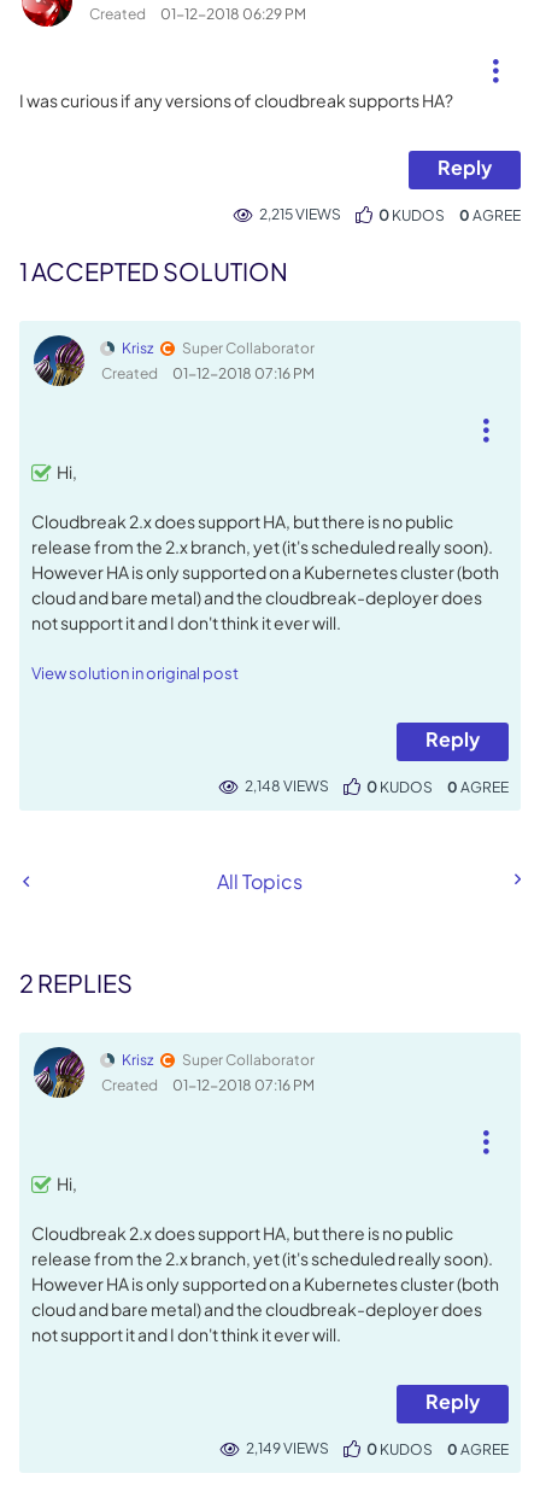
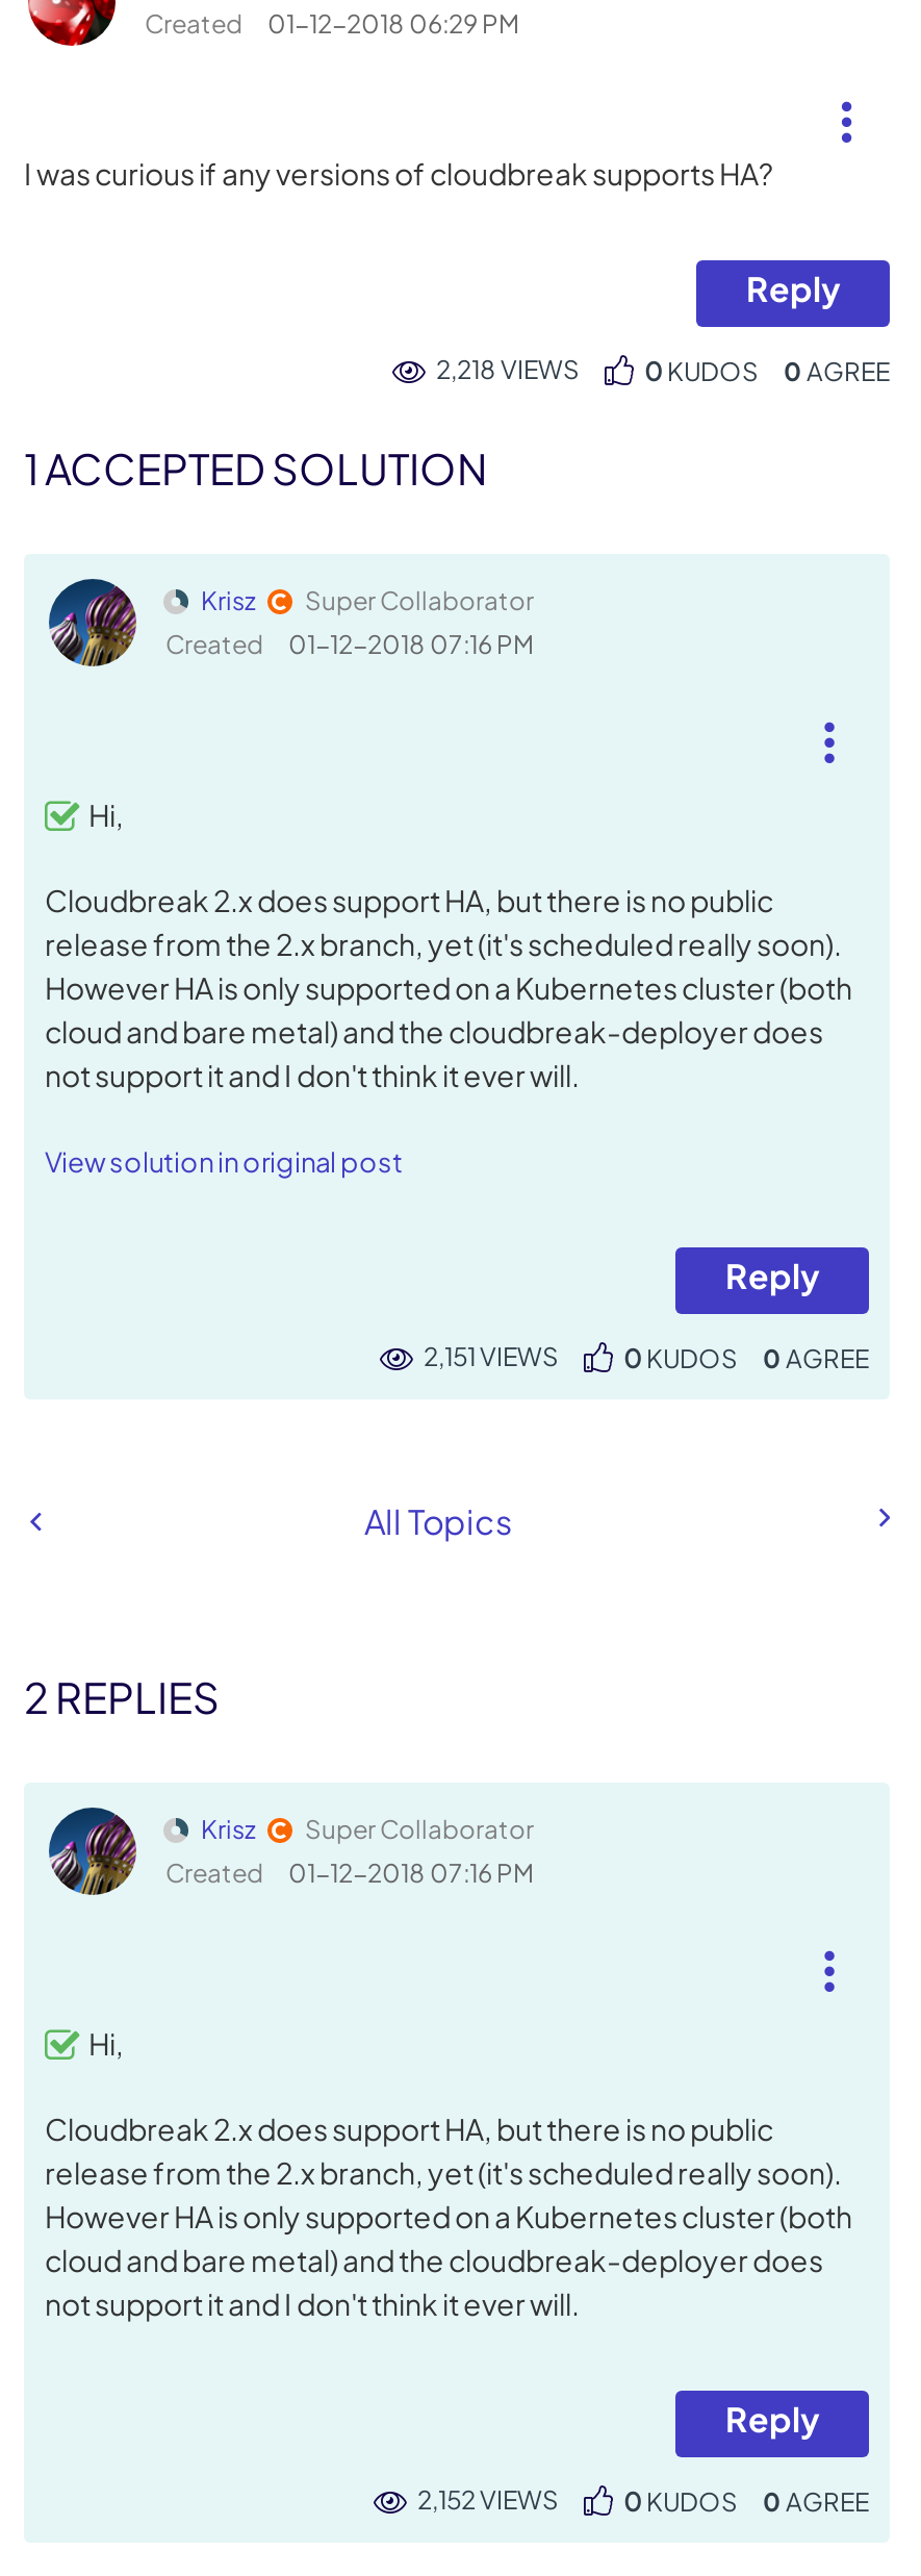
- 2,215 VIEWS
+ 2,218 VIEWS

- 2,148 VIEWS
+ 2,151 VIEWS

- 2,149 VIEWS
+ 2,152 VIEWS
